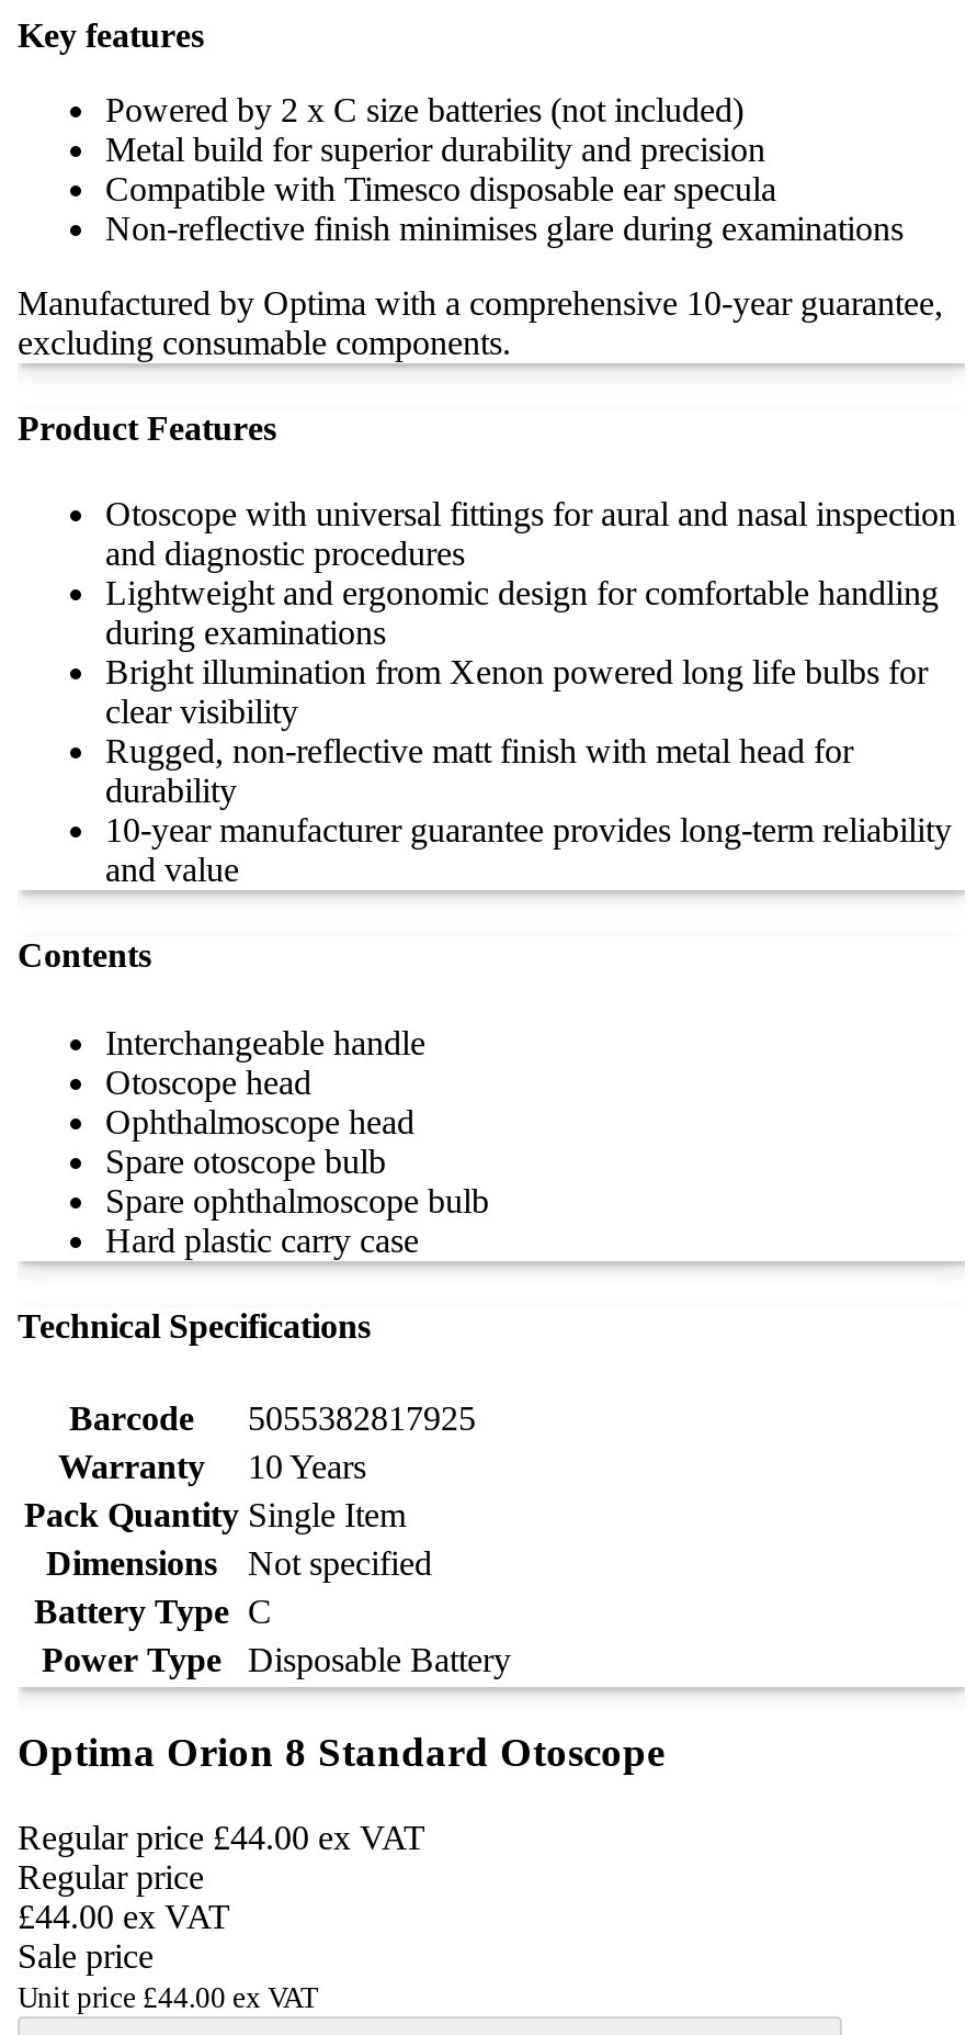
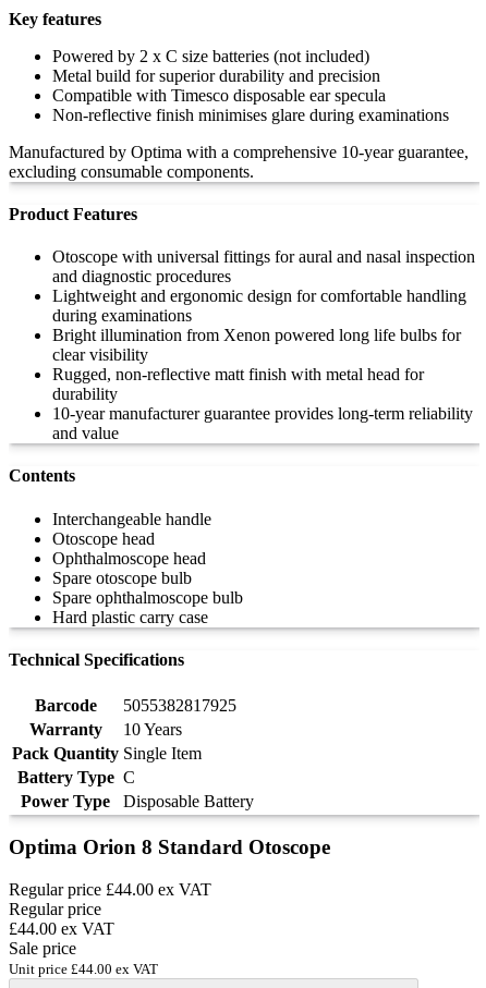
- Dimensions
- Not specified
